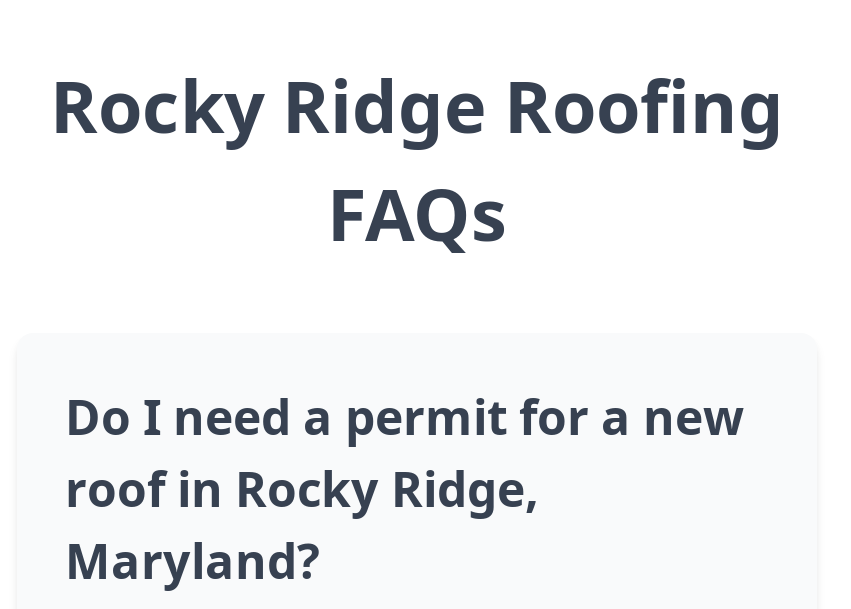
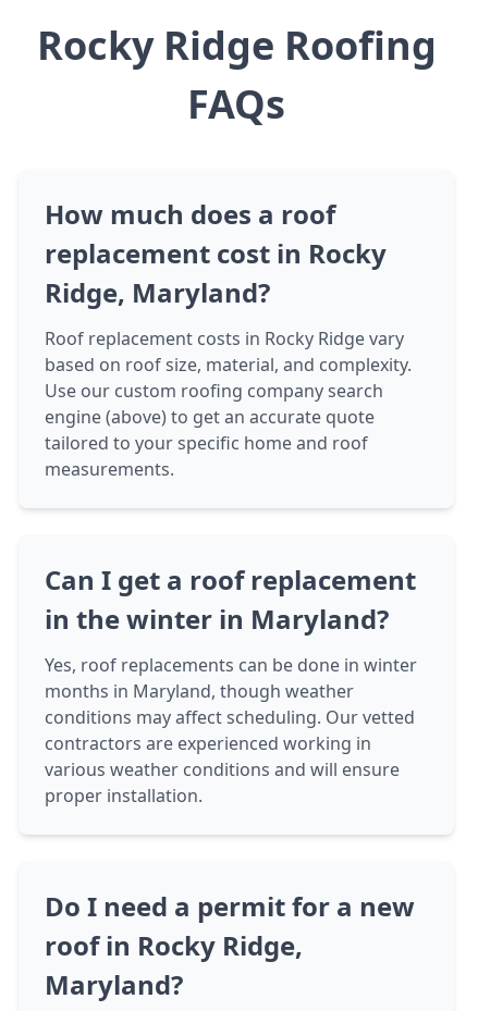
+ How much does a roof
+ replacement cost in Rocky
+ Ridge, Maryland?
+ Roof replacement costs in Rocky Ridge vary
+ based on roof size, material, and complexity.
+ Use our custom roofing company search
+ engine (above) to get an accurate quote
+ tailored to your specific home and roof
+ measurements.
+ Can I get a roof replacement
+ in the winter in Maryland?
+ Yes, roof replacements can be done in winter
+ months in Maryland, though weather
+ conditions may affect scheduling. Our vetted
+ contractors are experienced working in
+ various weather conditions and will ensure
+ proper installation.
